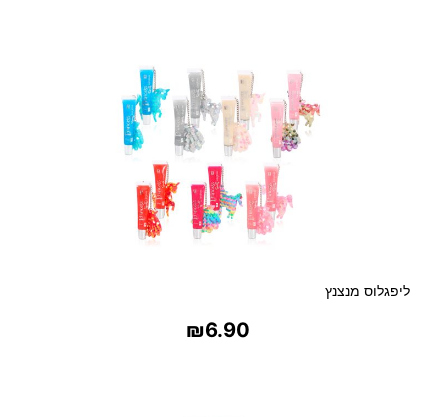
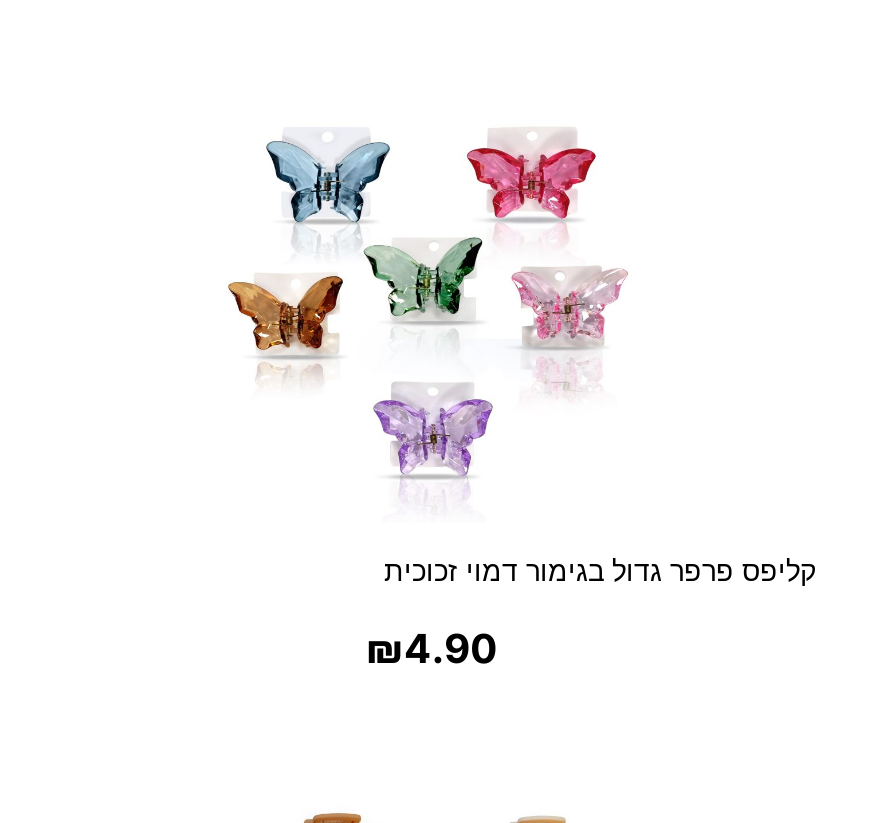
- [image]
- ליפגלוס מנצנץ
+ [image]
+ קליפס פרפר גדול בגימור דמוי זכוכית

- ₪6.90
+ ₪4.90
